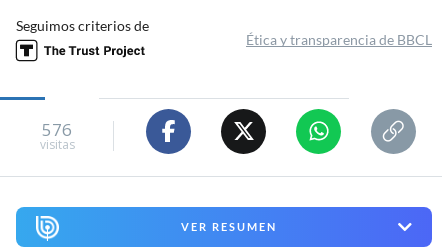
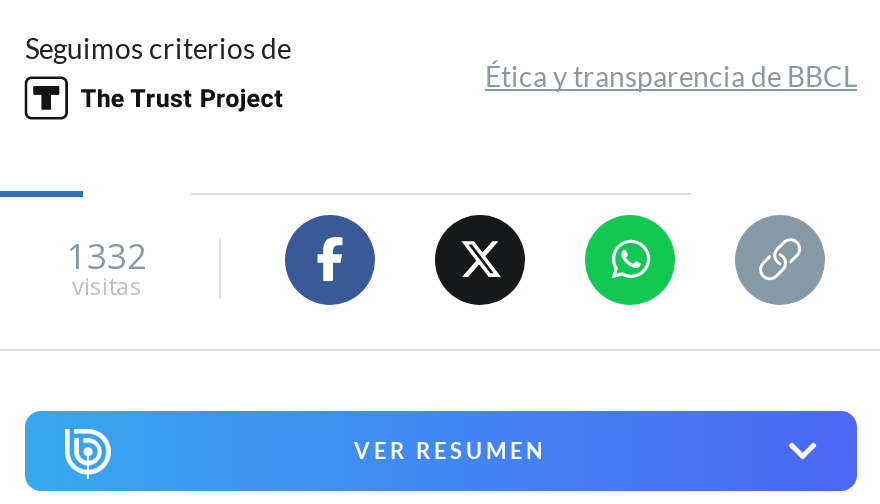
- 576
+ 1332
